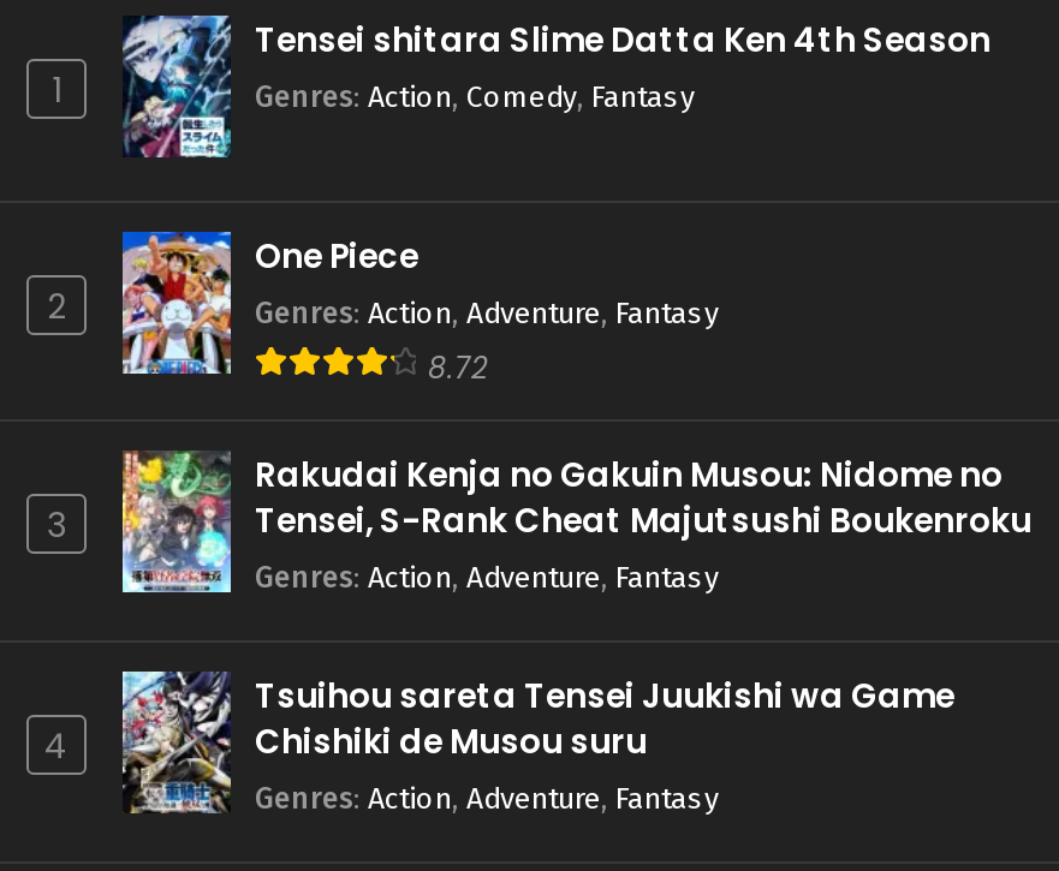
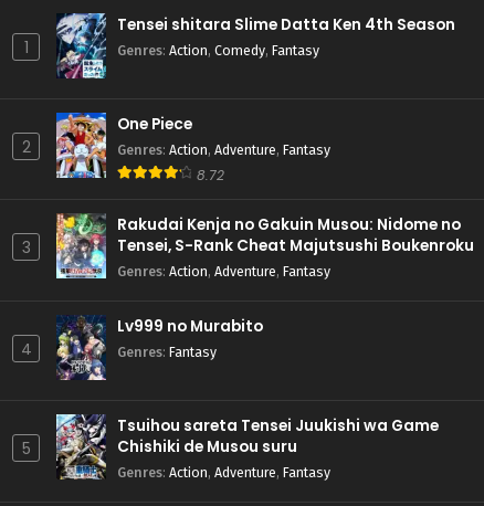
+ [image]
+ Lv999 no Murabito
+ Genres: Fantasy

+ 5
